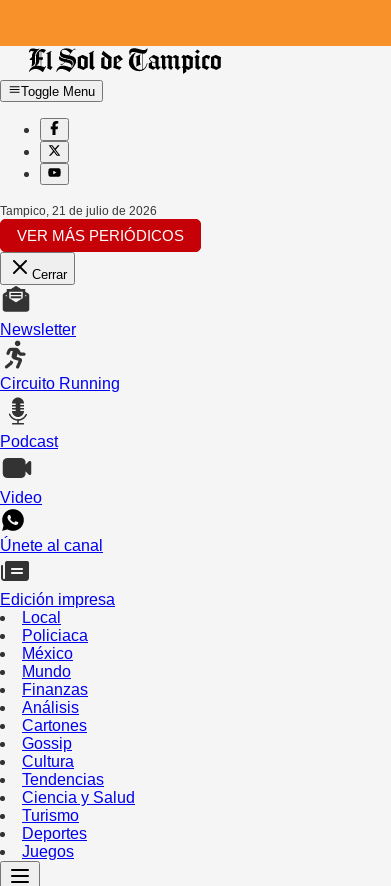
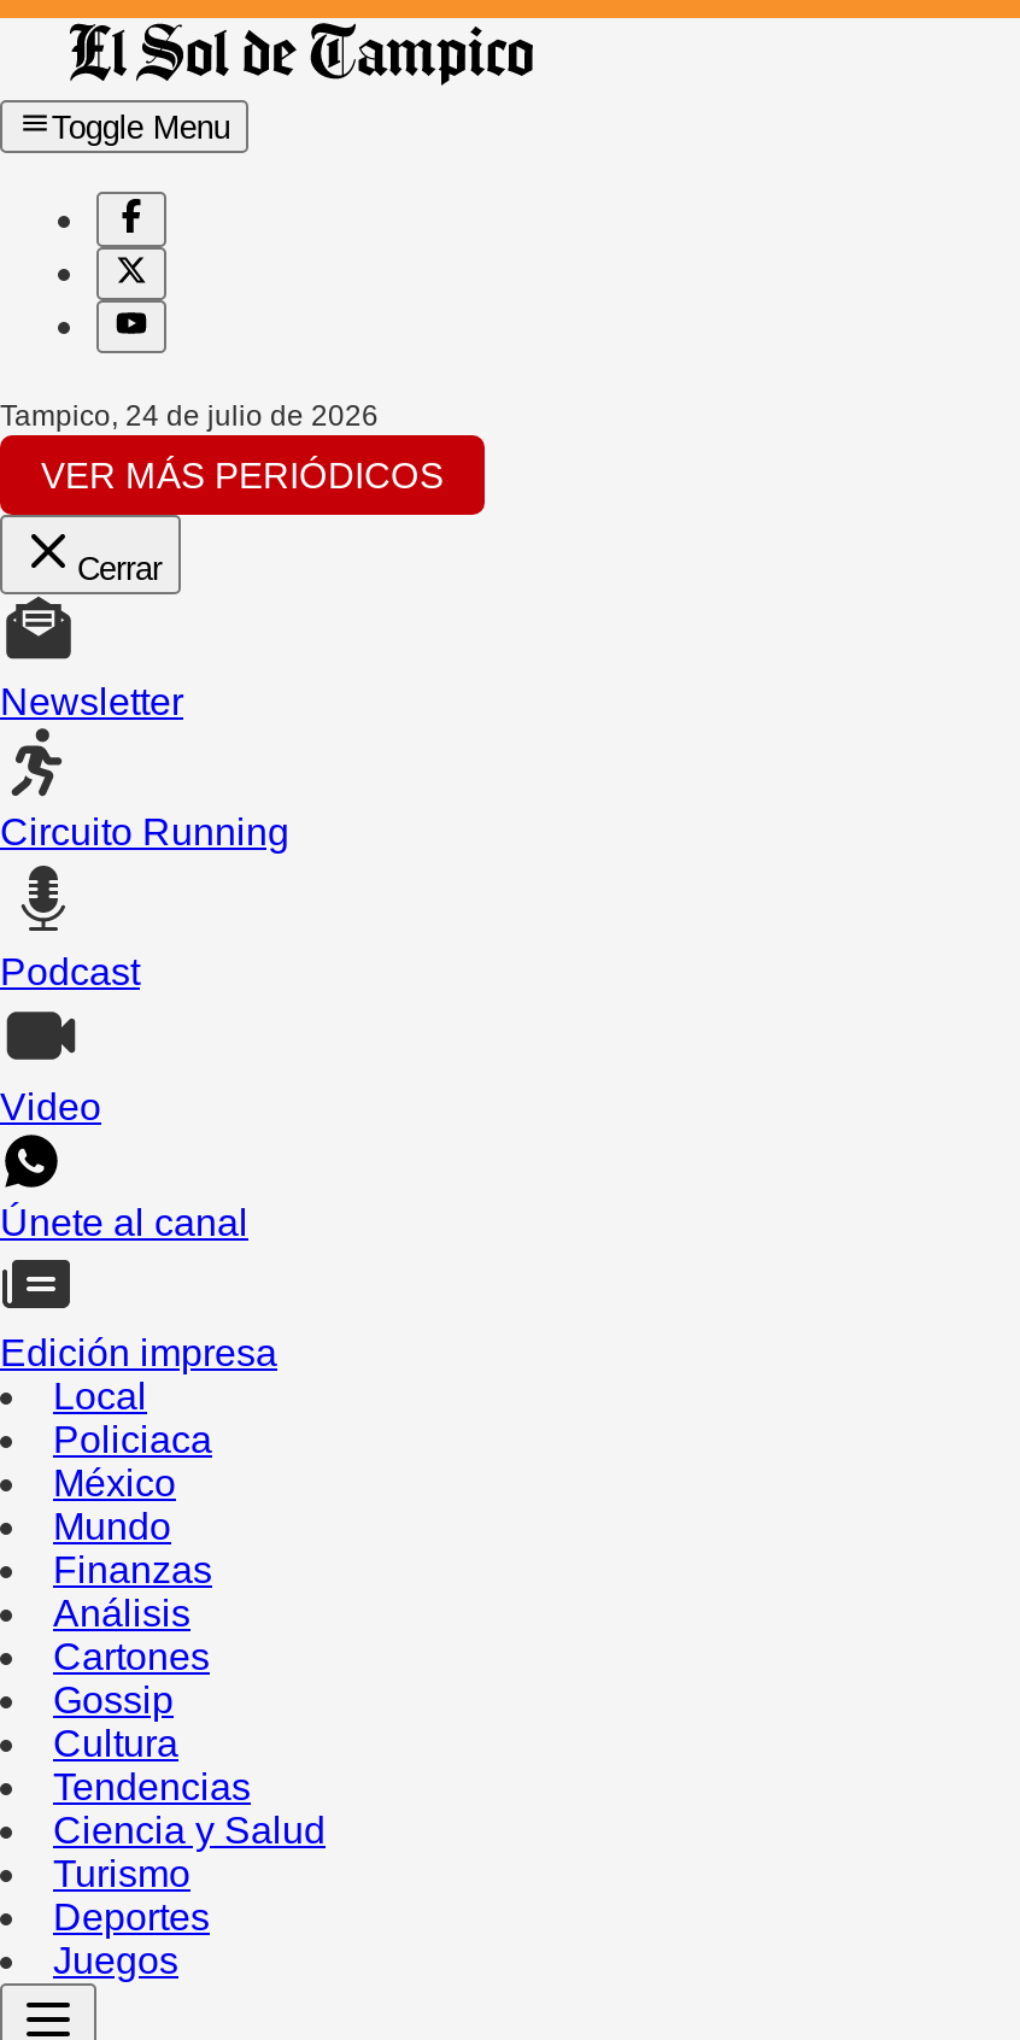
- Tampico, 21 de julio de 2026
+ Tampico, 24 de julio de 2026
